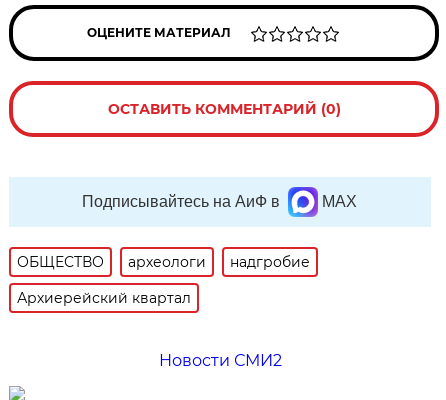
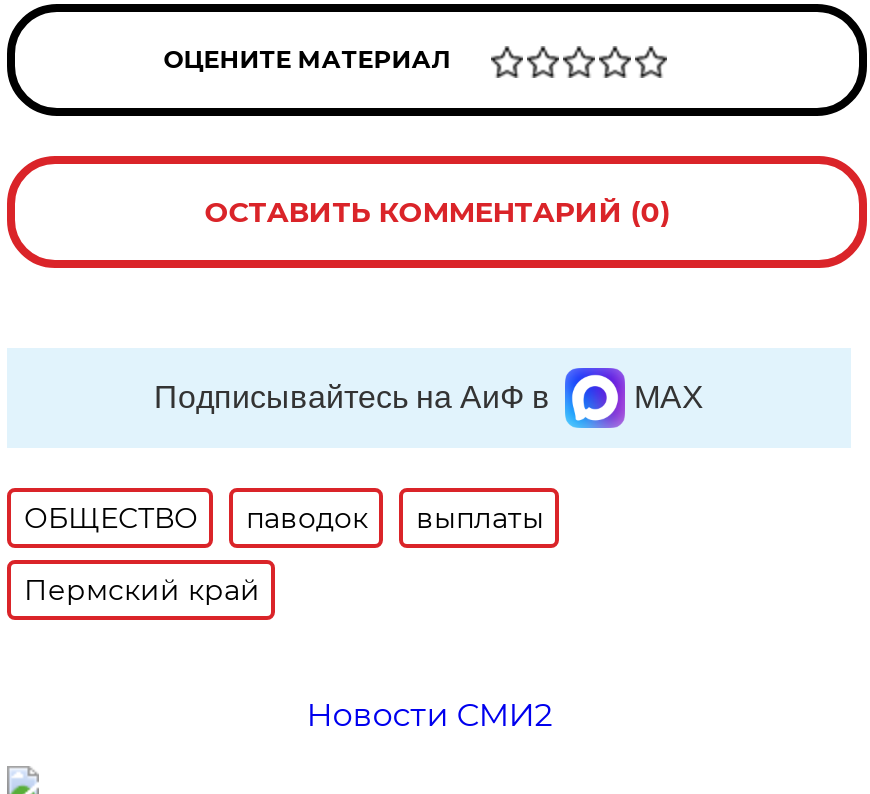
- археологи
- надгробие
+ паводок
+ выплаты

- Архиерейский квартал
+ Пермский край
